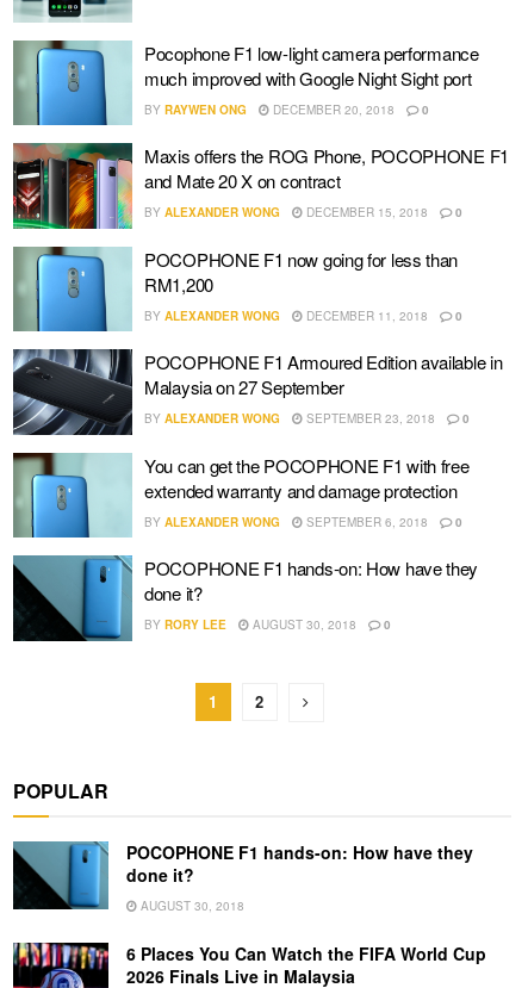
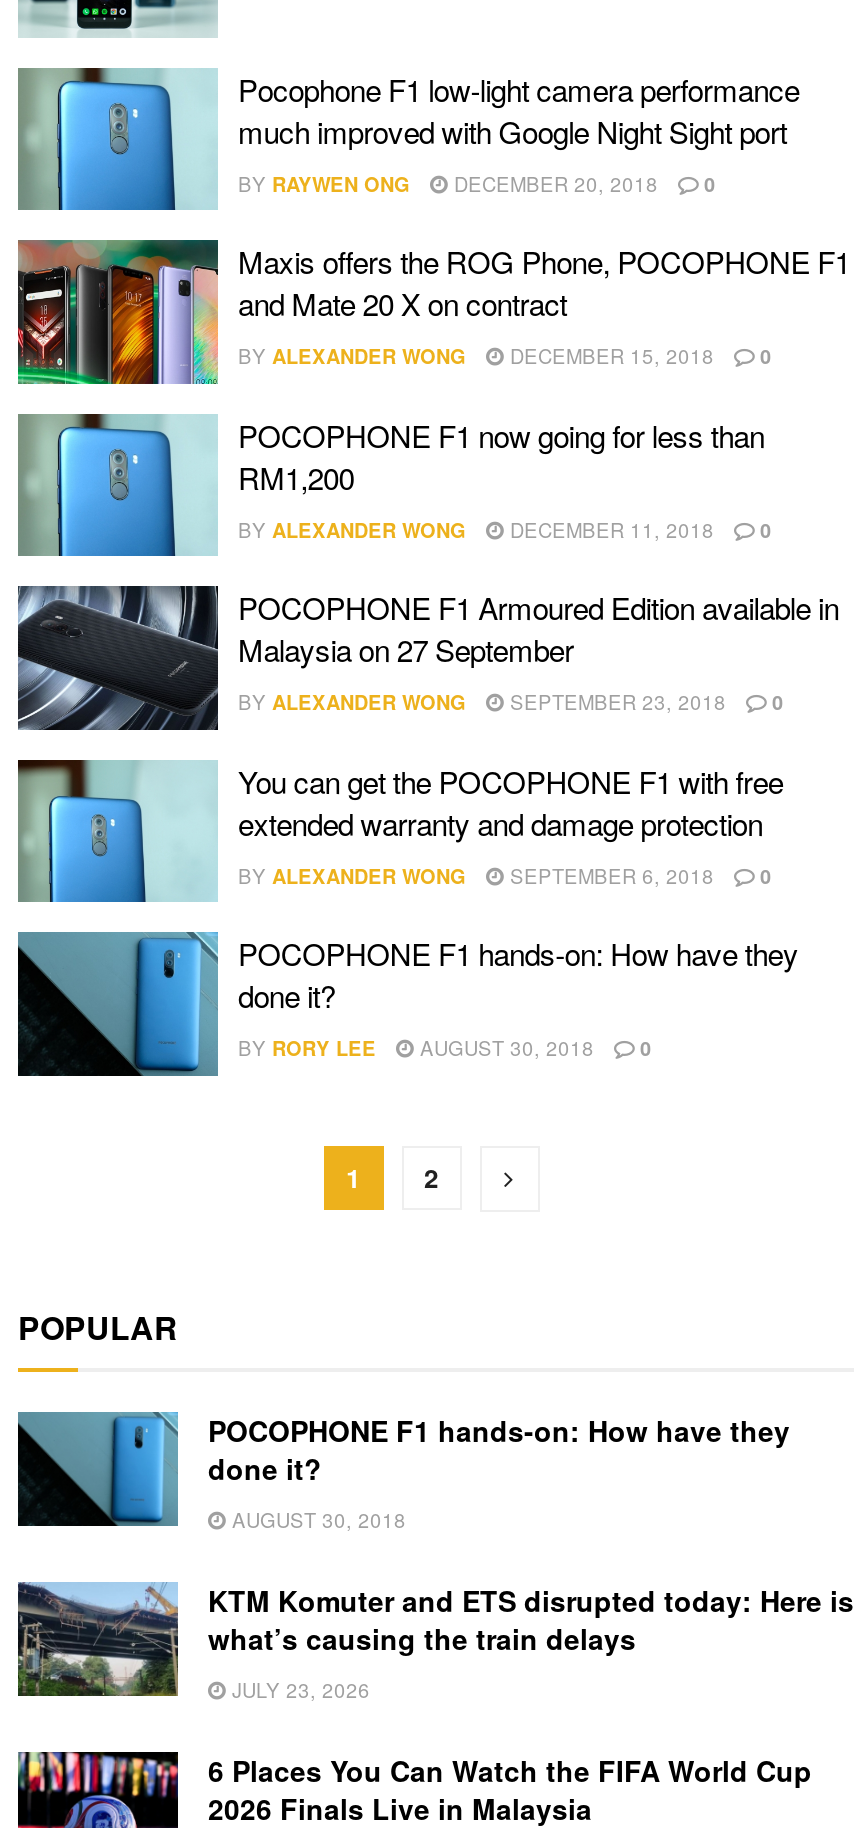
+ [image]
+ KTM Komuter and ETS disrupted today: Here is
+ what’s causing the train delays
+ JULY 23, 2026
